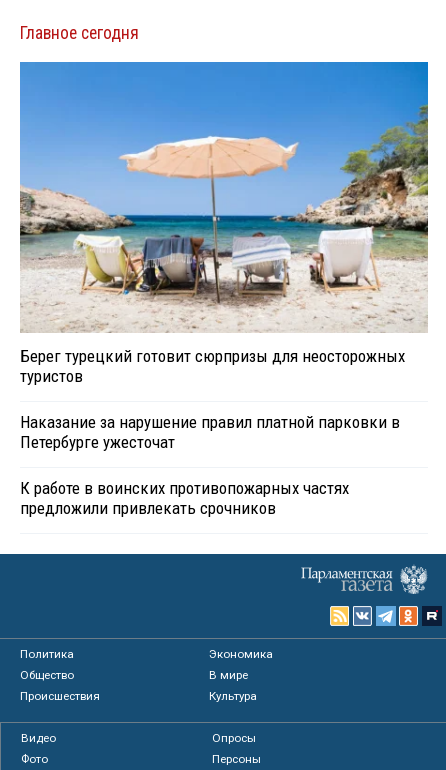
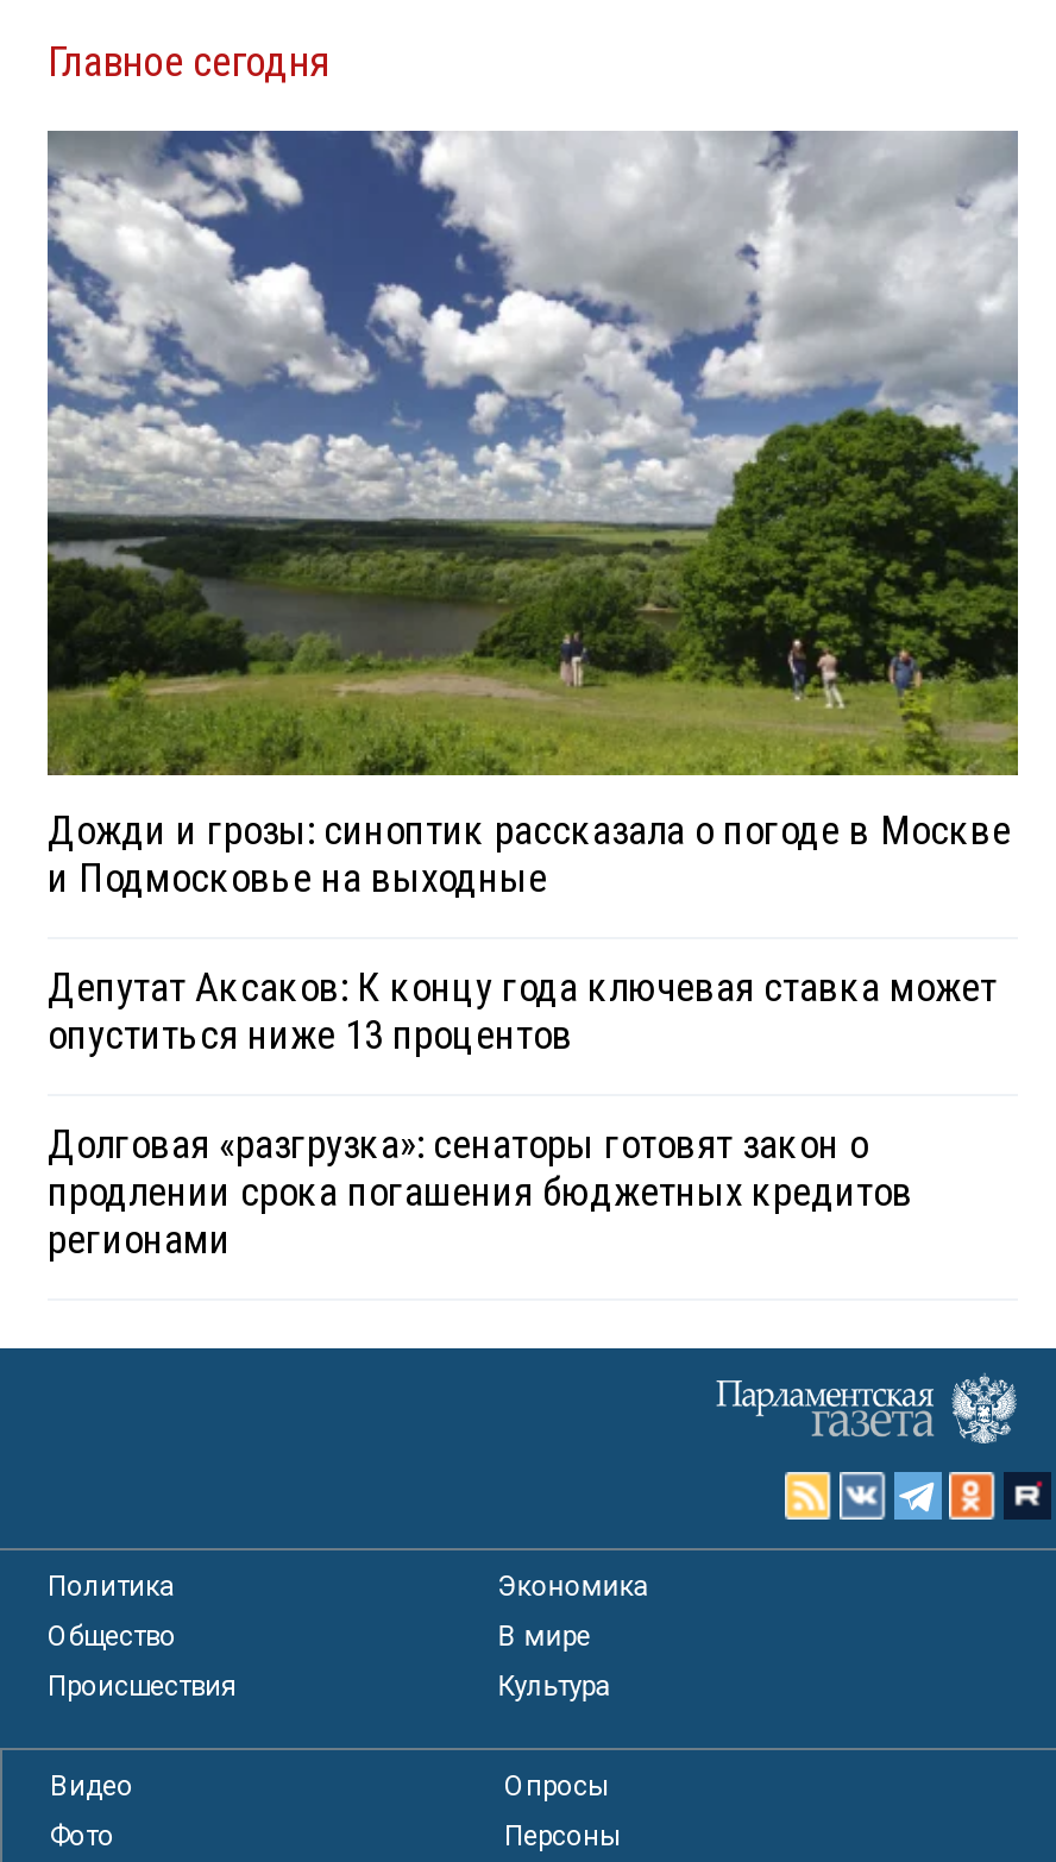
- [image]
- Берег турецкий готовит сюрпризы для неосторожных
- туристов
+ [image]
+ Дожди и грозы: синоптик рассказала о погоде в Москве
+ и Подмосковье на выходные

- Наказание за нарушение правил платной парковки в
- Петербурге ужесточат
+ Депутат Аксаков: К концу года ключевая ставка может
+ опуститься ниже 13 процентов

- К работе в воинских противопожарных частях
- предложили привлекать срочников
+ Долговая «разгрузка»: сенаторы готовят закон о
+ продлении срока погашения бюджетных кредитов
+ регионами
